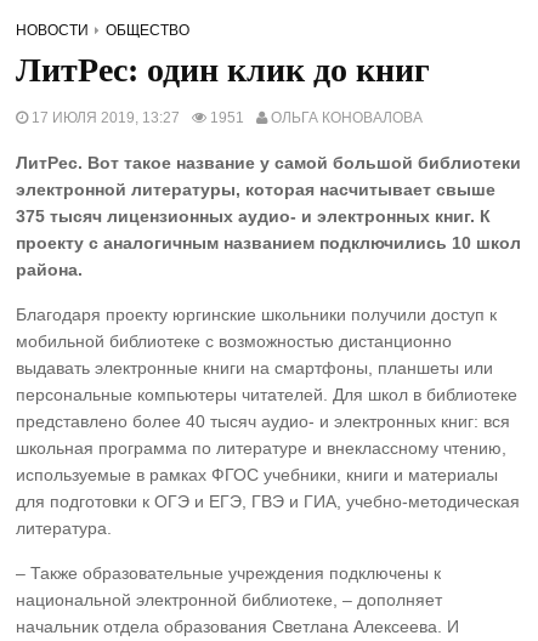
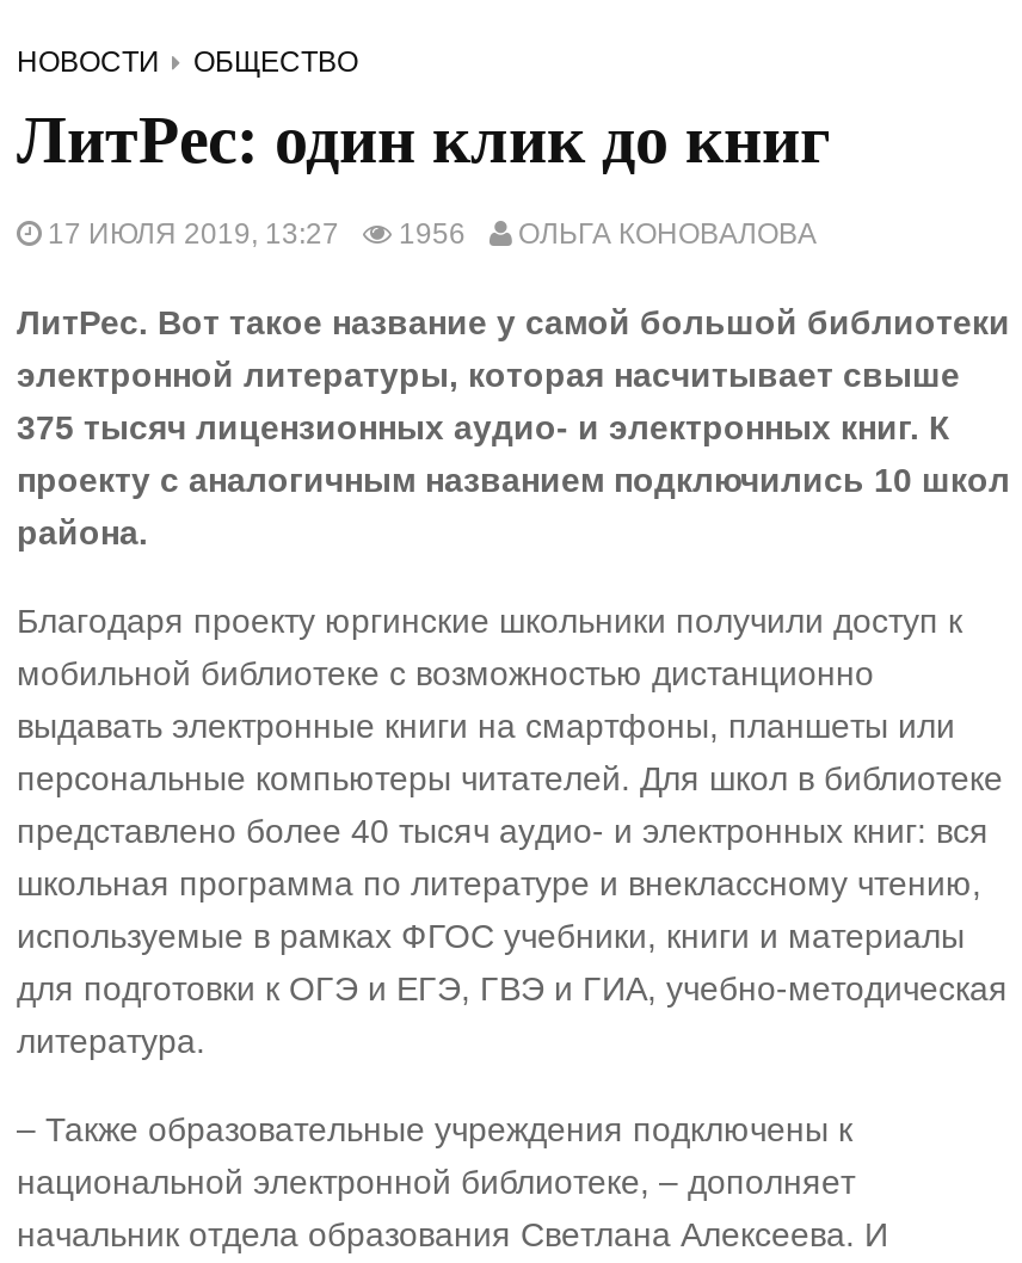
- 17 ИЮЛЯ 2019, 13:27 1951 ОЛЬГА КОНОВАЛОВА
+ 17 ИЮЛЯ 2019, 13:27 1956 ОЛЬГА КОНОВАЛОВА
